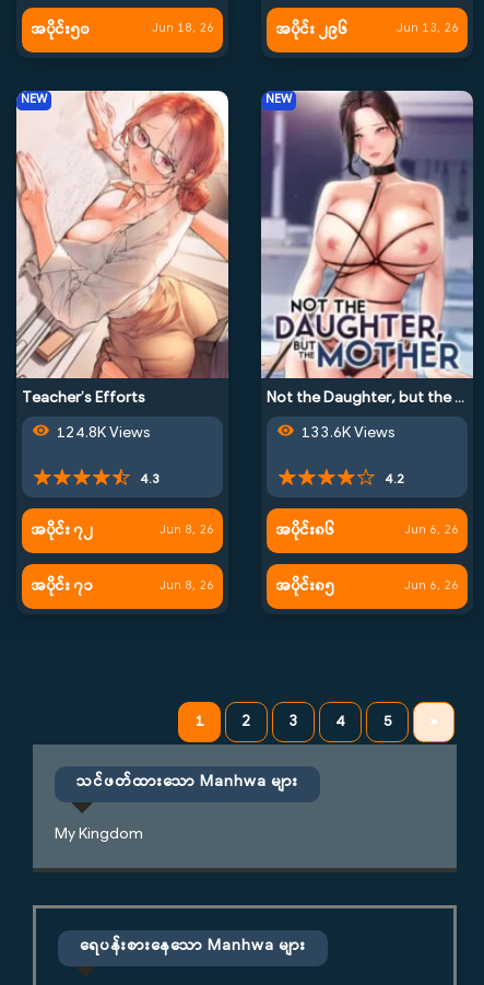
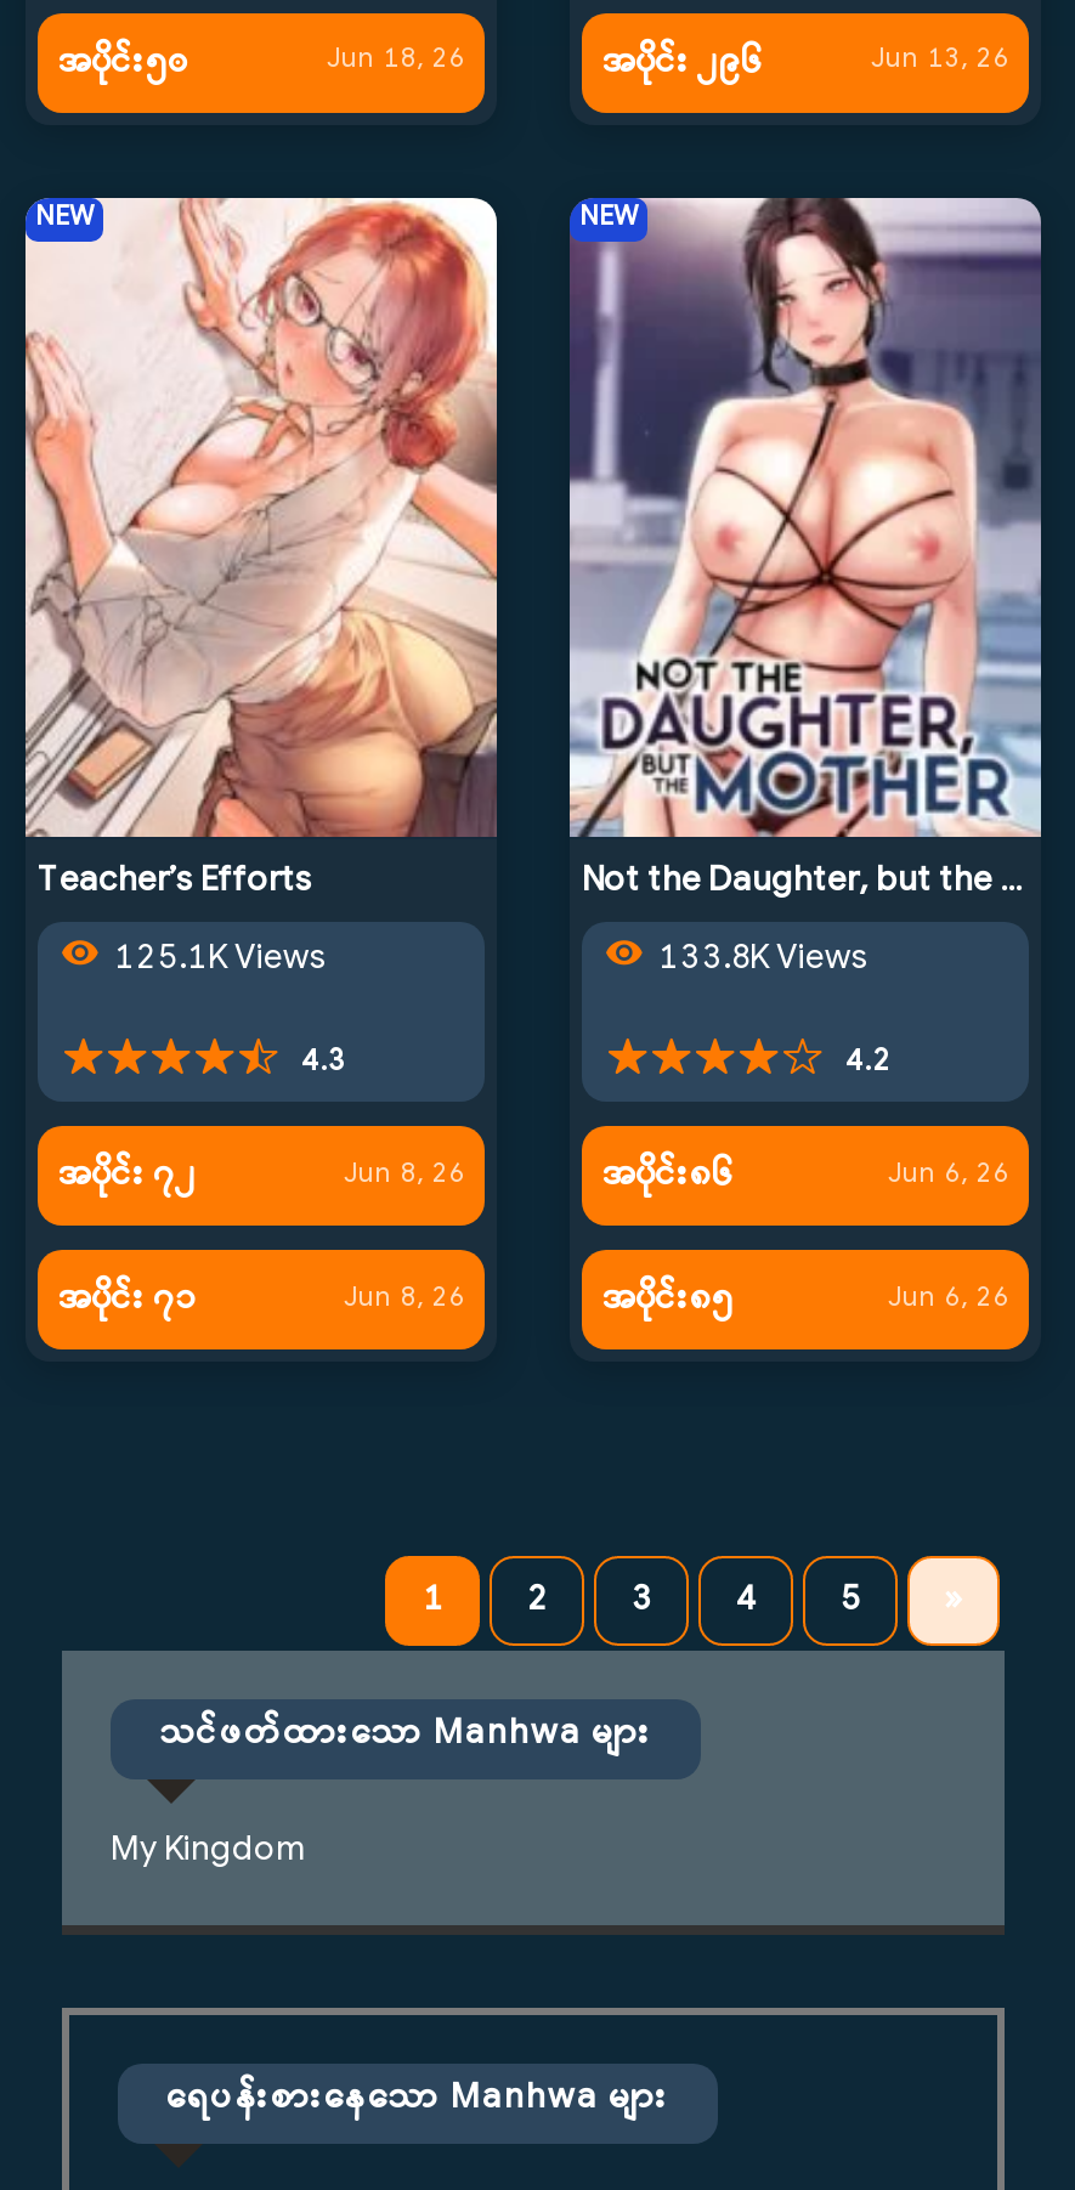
- 124.8K Views
+ 125.1K Views

- 133.6K Views
+ 133.8K Views
